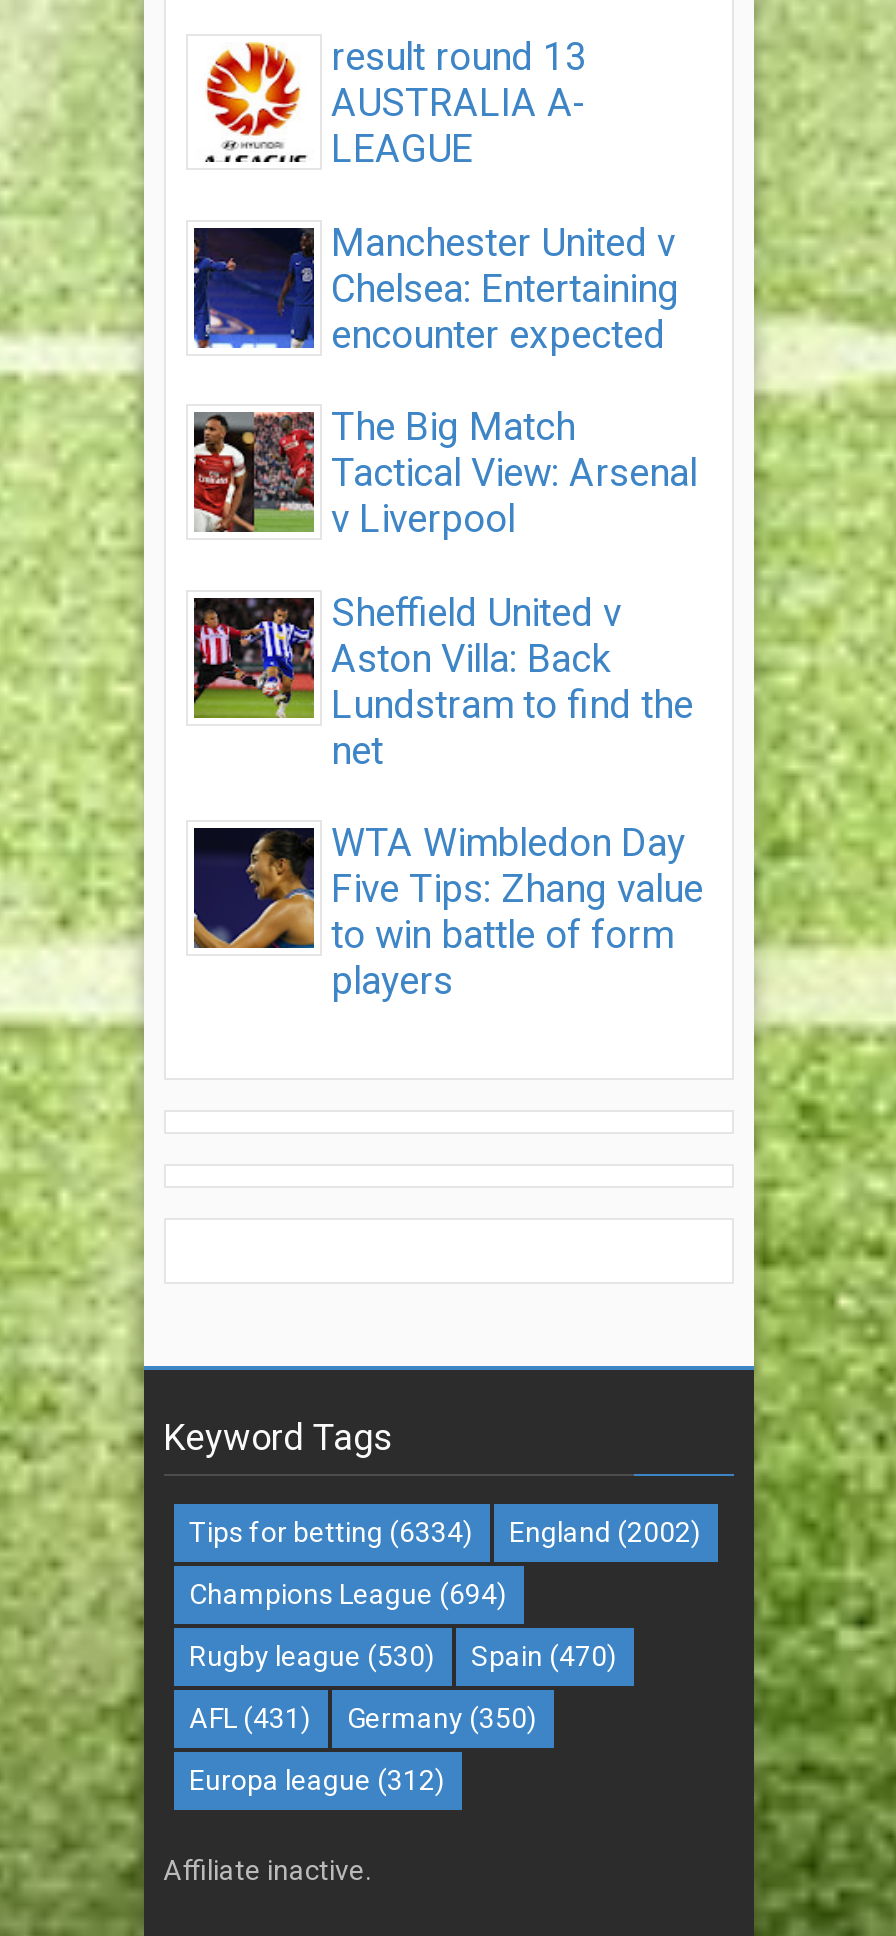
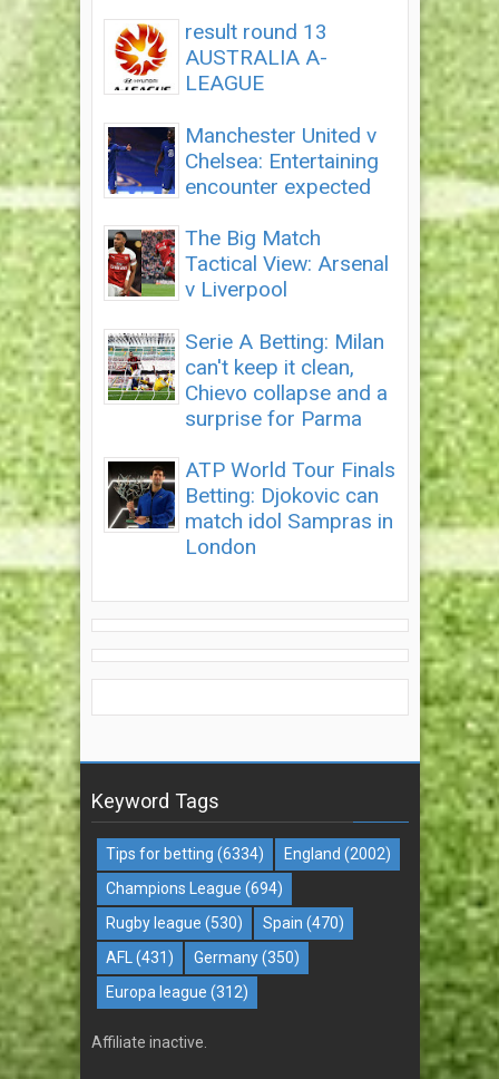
- [image]
- Sheffield United v
- Aston Villa: Back
- Lundstram to find the
- net
+ [image]
+ Serie A Betting: Milan
+ can't keep it clean,
+ Chievo collapse and a
+ surprise for Parma

- [image]
- WTA Wimbledon Day
- Five Tips: Zhang value
- to win battle of form
- players
+ [image]
+ ATP World Tour Finals
+ Betting: Djokovic can
+ match idol Sampras in
+ London
